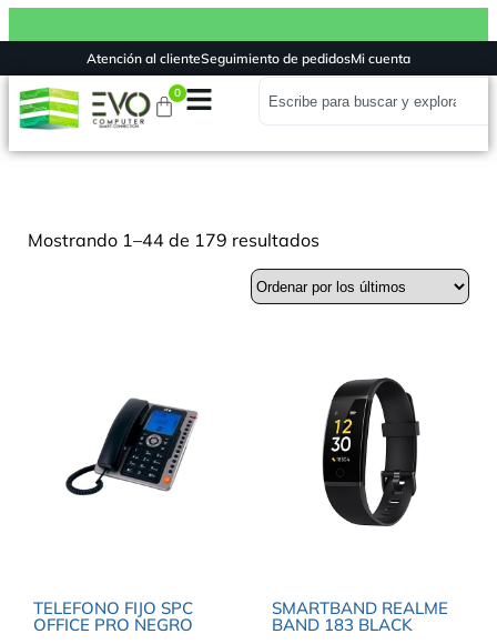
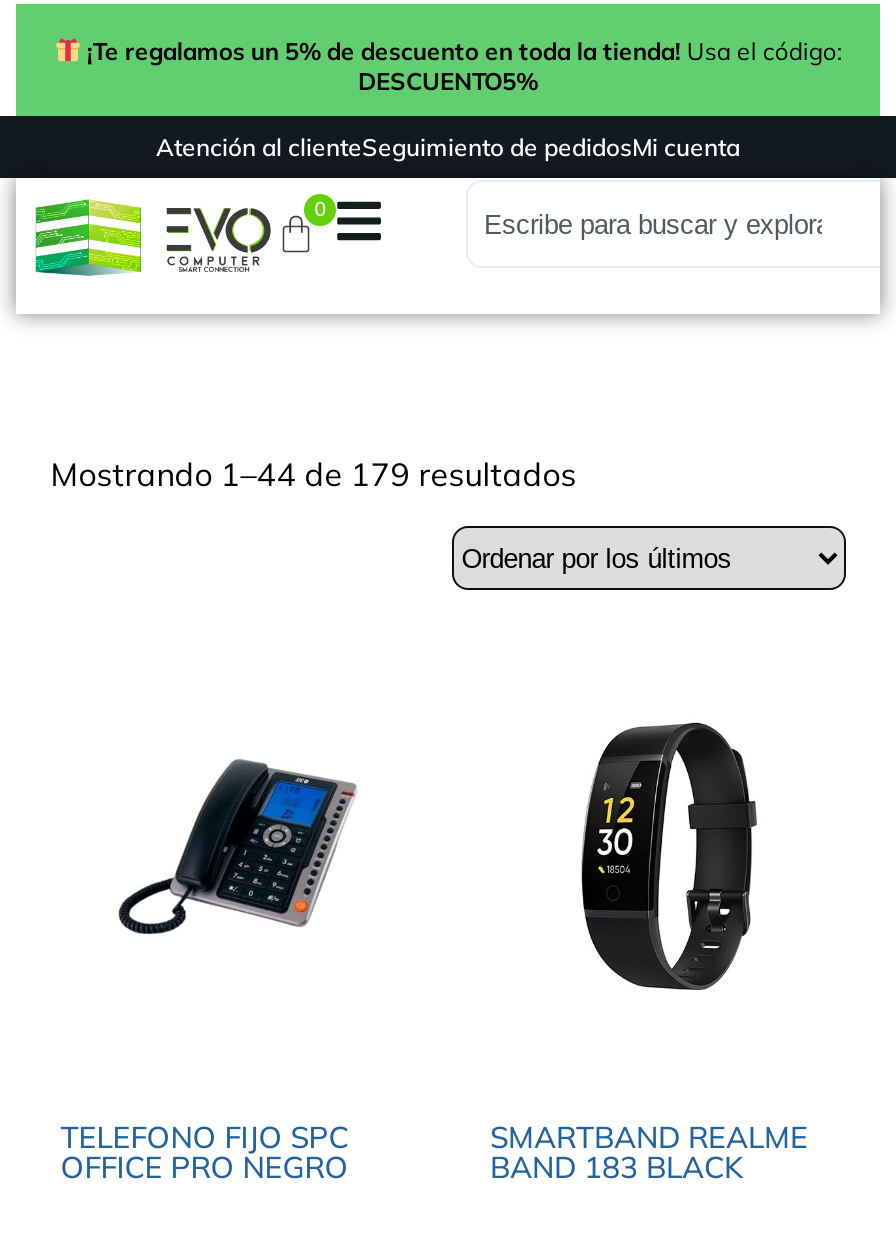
+ ¡Te regalamos un 5% de descuento en toda la tienda! Usa el código:
+ DESCUENTO5%
